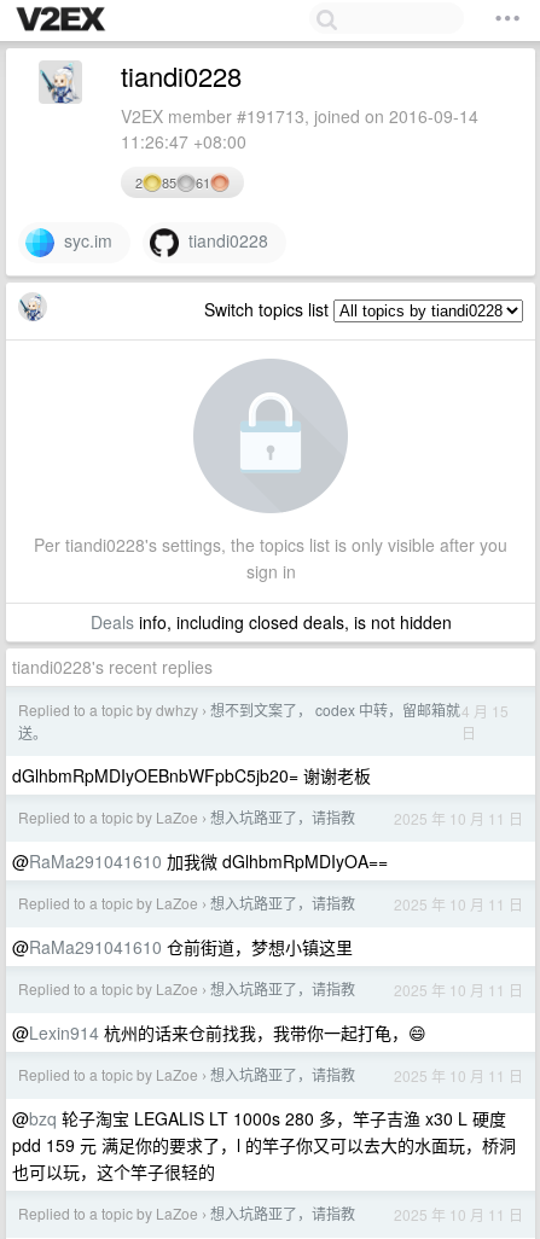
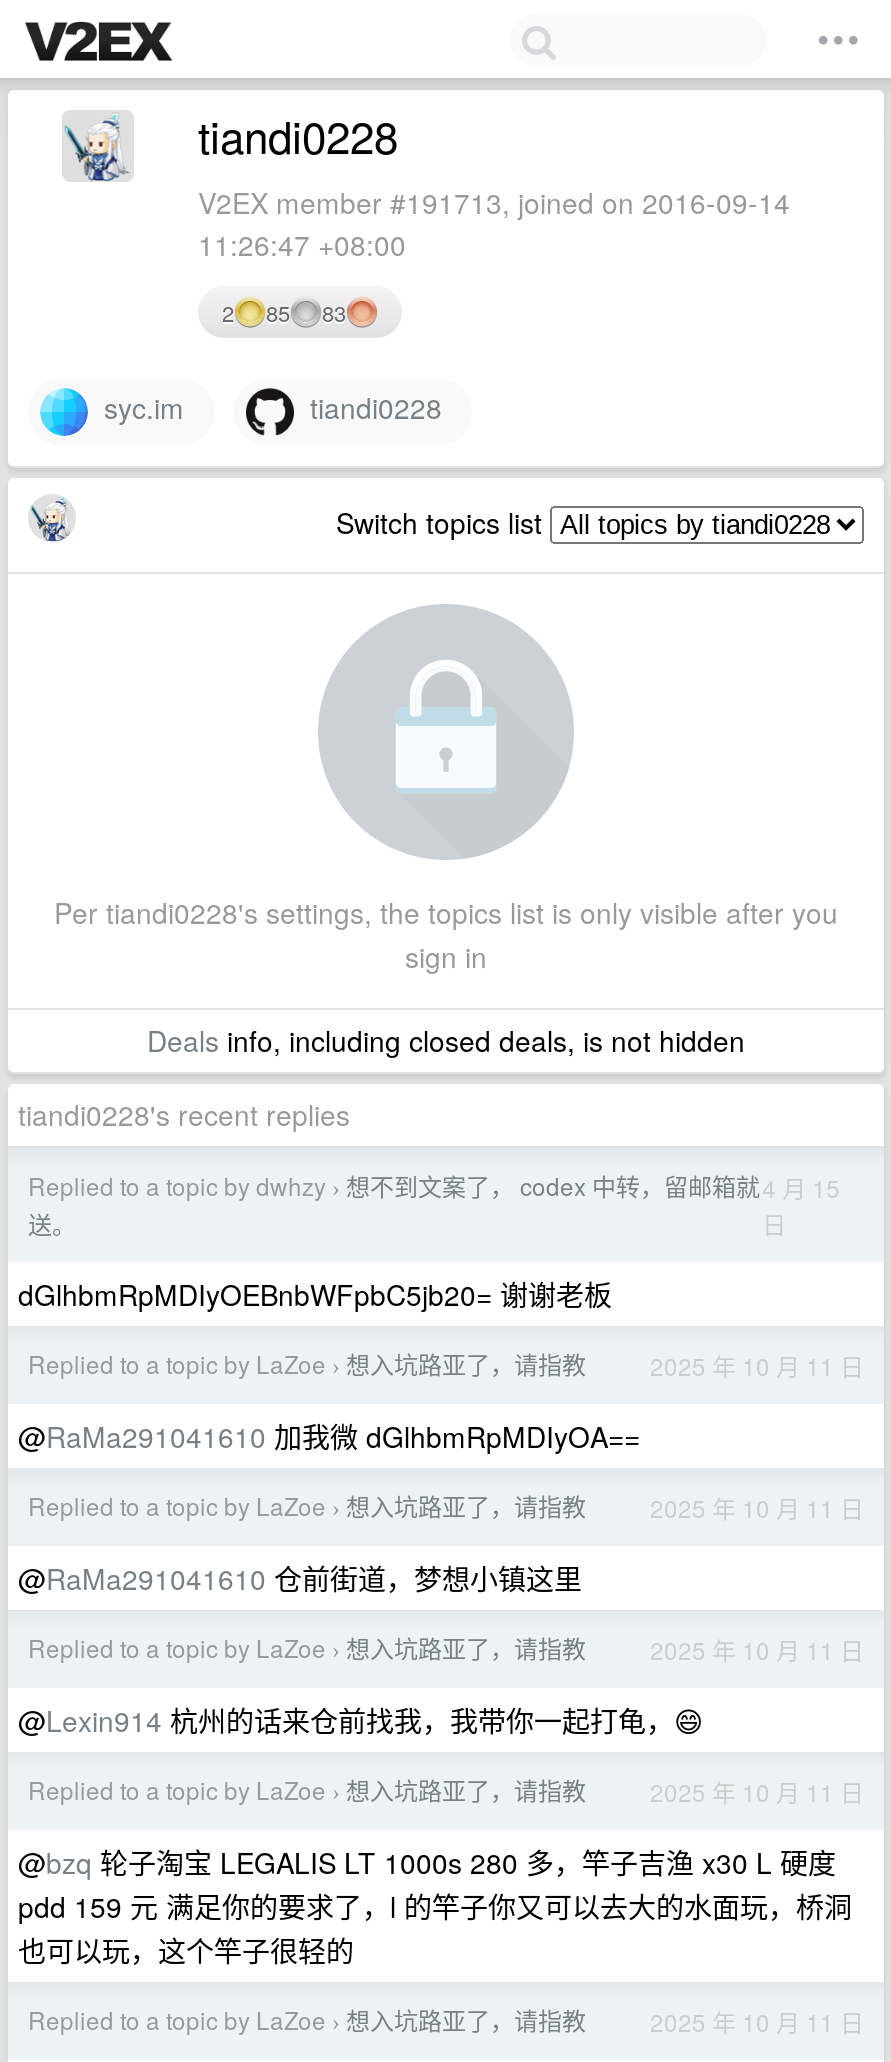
- 2 85 61
+ 2 85 83
